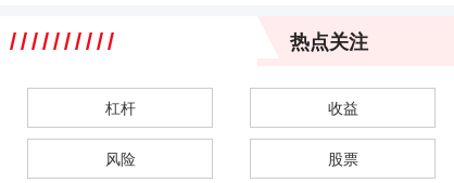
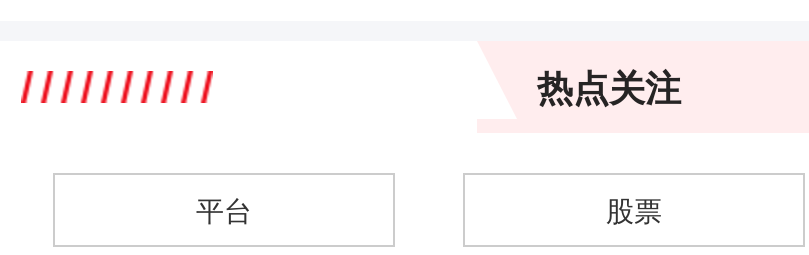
- 杠杆
- 收益
- 风险
+ 平台
